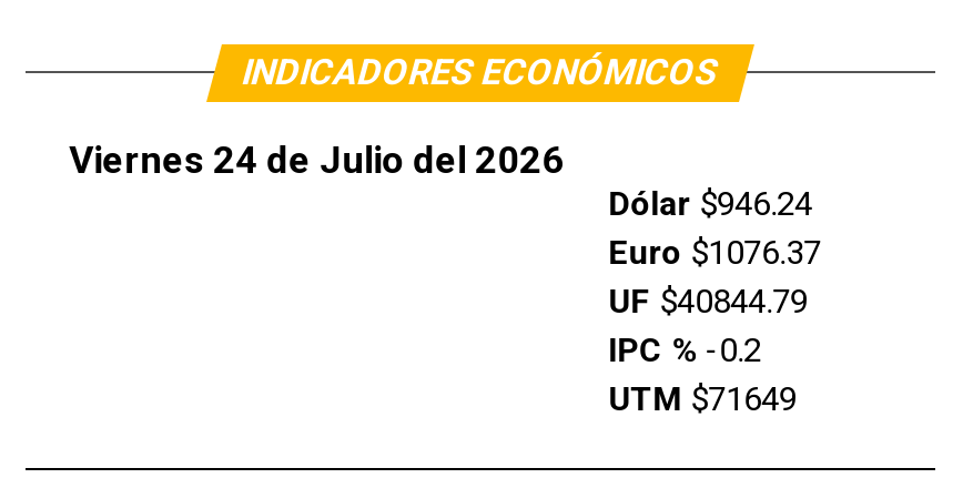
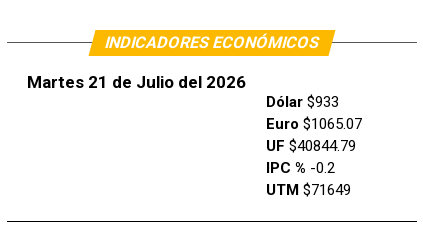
- Viernes 24 de Julio del 2026
+ Martes 21 de Julio del 2026

- Dólar $946.24
+ Dólar $933

- Euro $1076.37
+ Euro $1065.07
